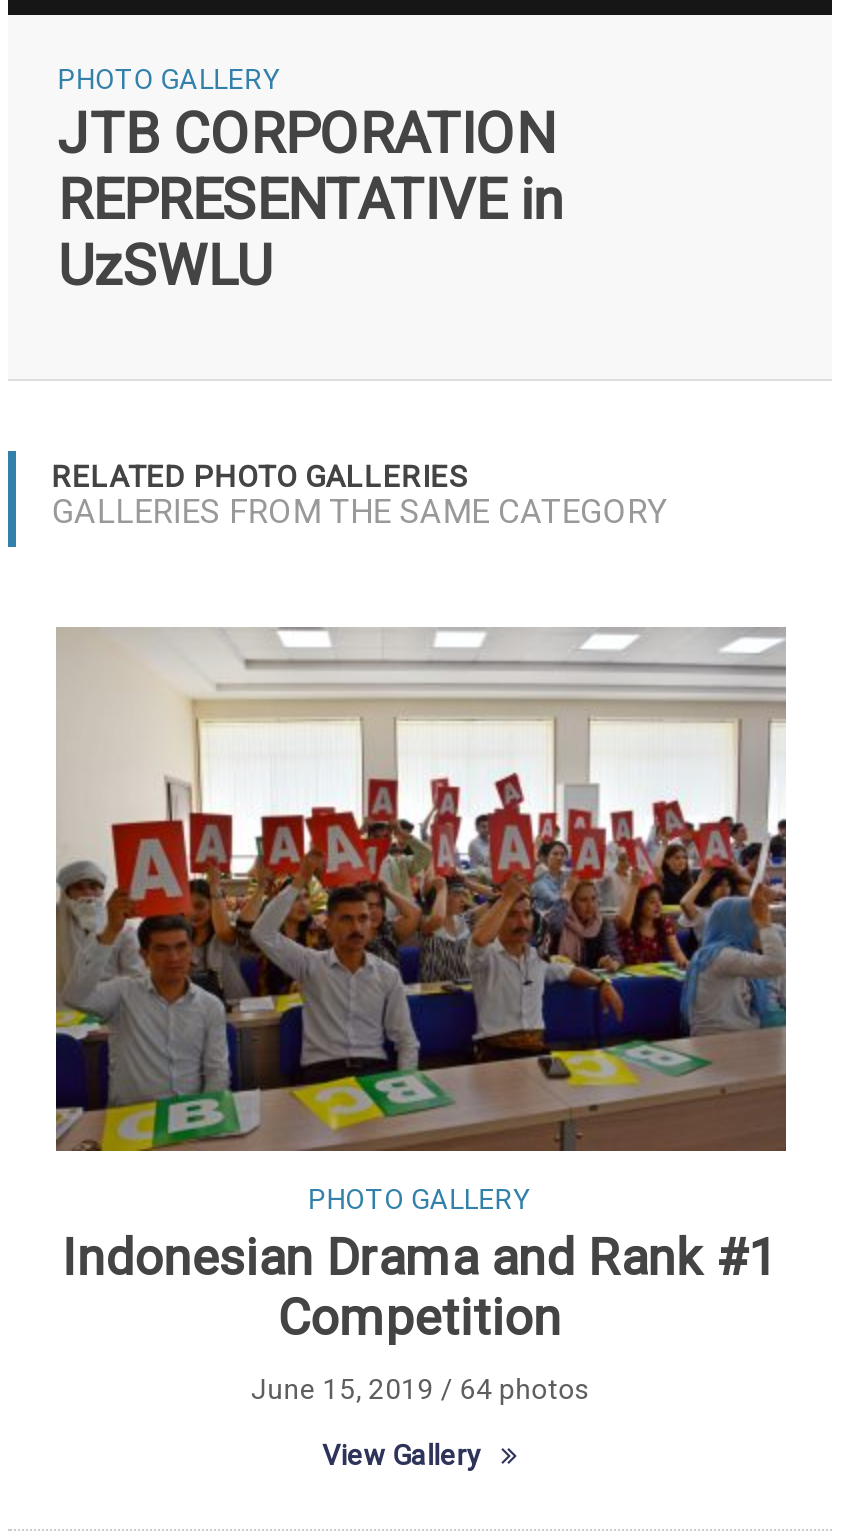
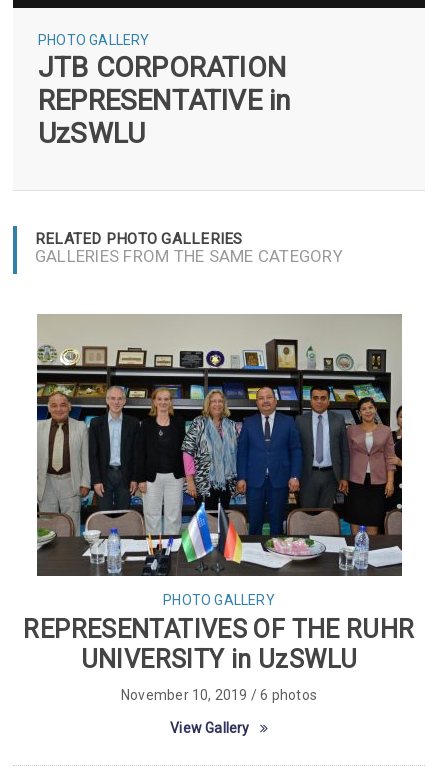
- [image]
- Indonesian Drama and Rank #1
- Competition
- June 15, 2019 / 64 photos
+ [image]
+ REPRESENTATIVES OF THE RUHR
+ UNIVERSITY in UzSWLU
+ November 10, 2019 / 6 photos
